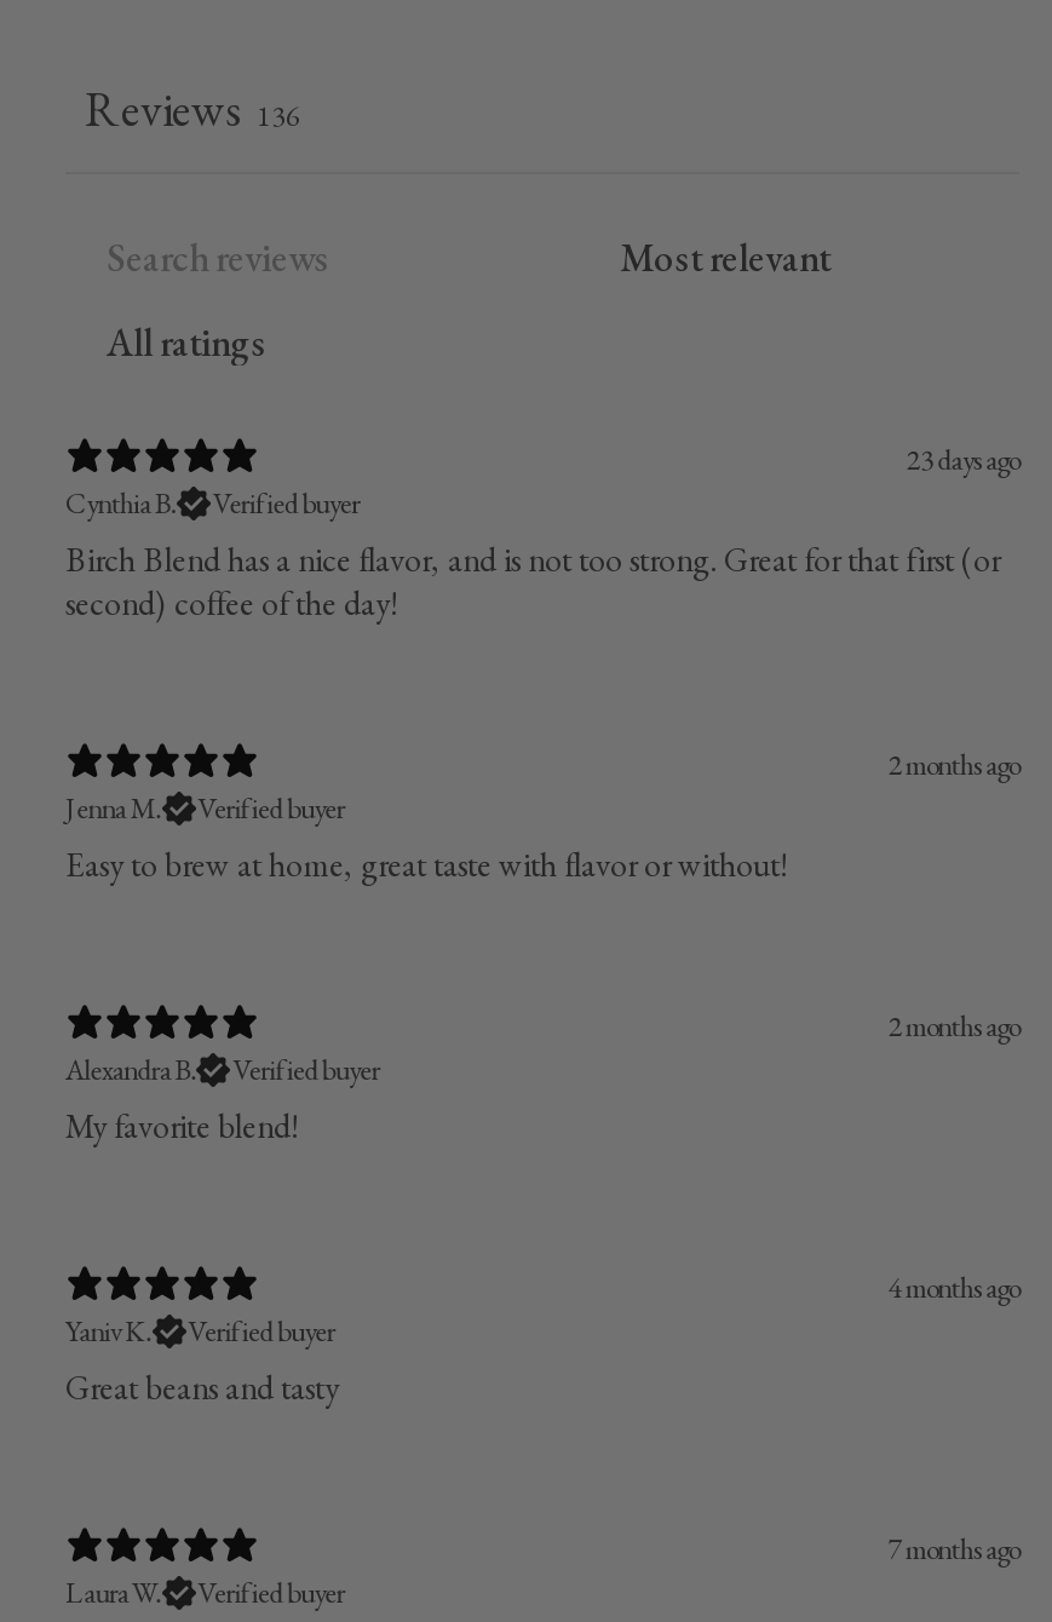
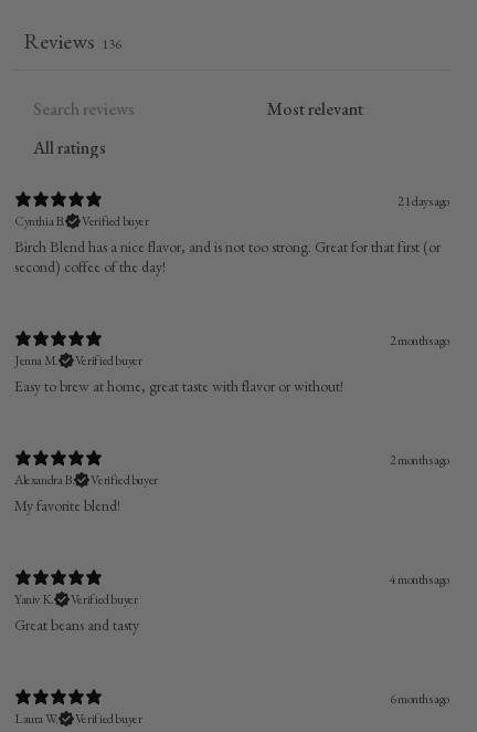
- 23 days ago
+ 21 days ago

- 7 months ago
+ 6 months ago
